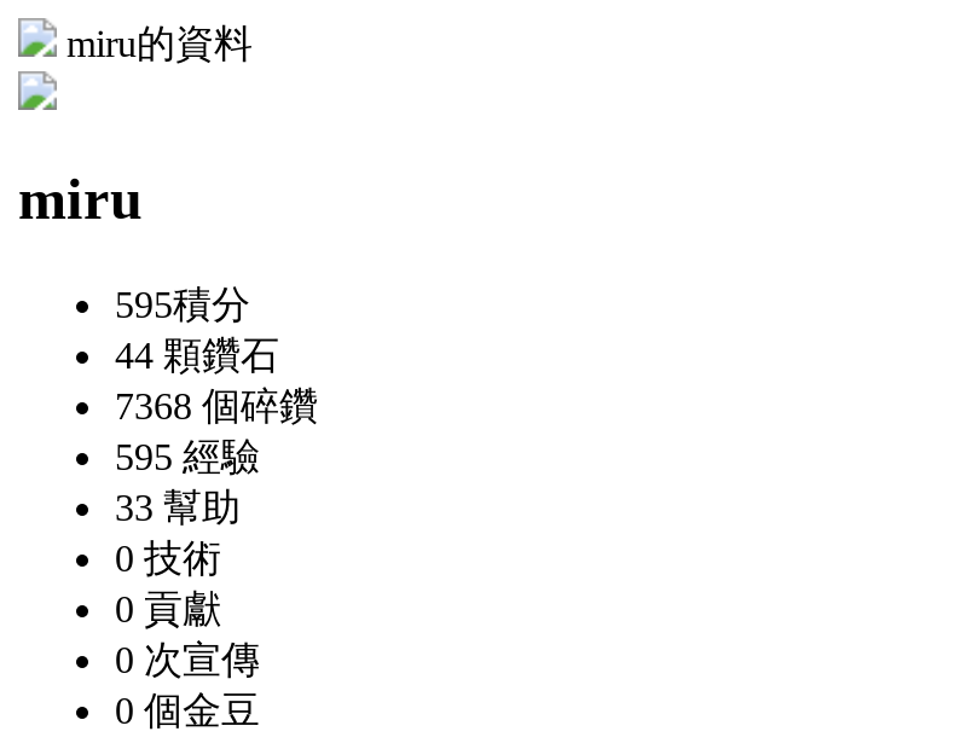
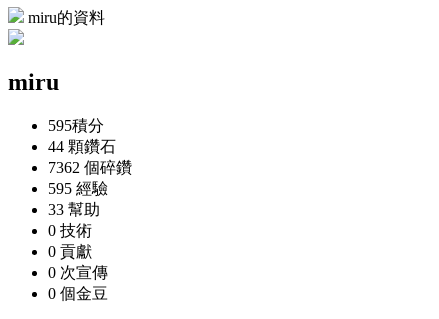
- 7368 個碎鑽
+ 7362 個碎鑽
